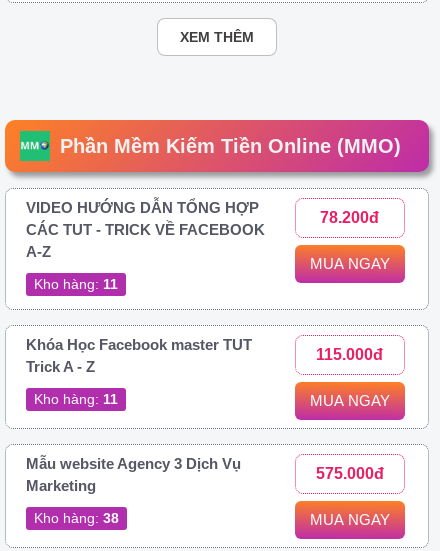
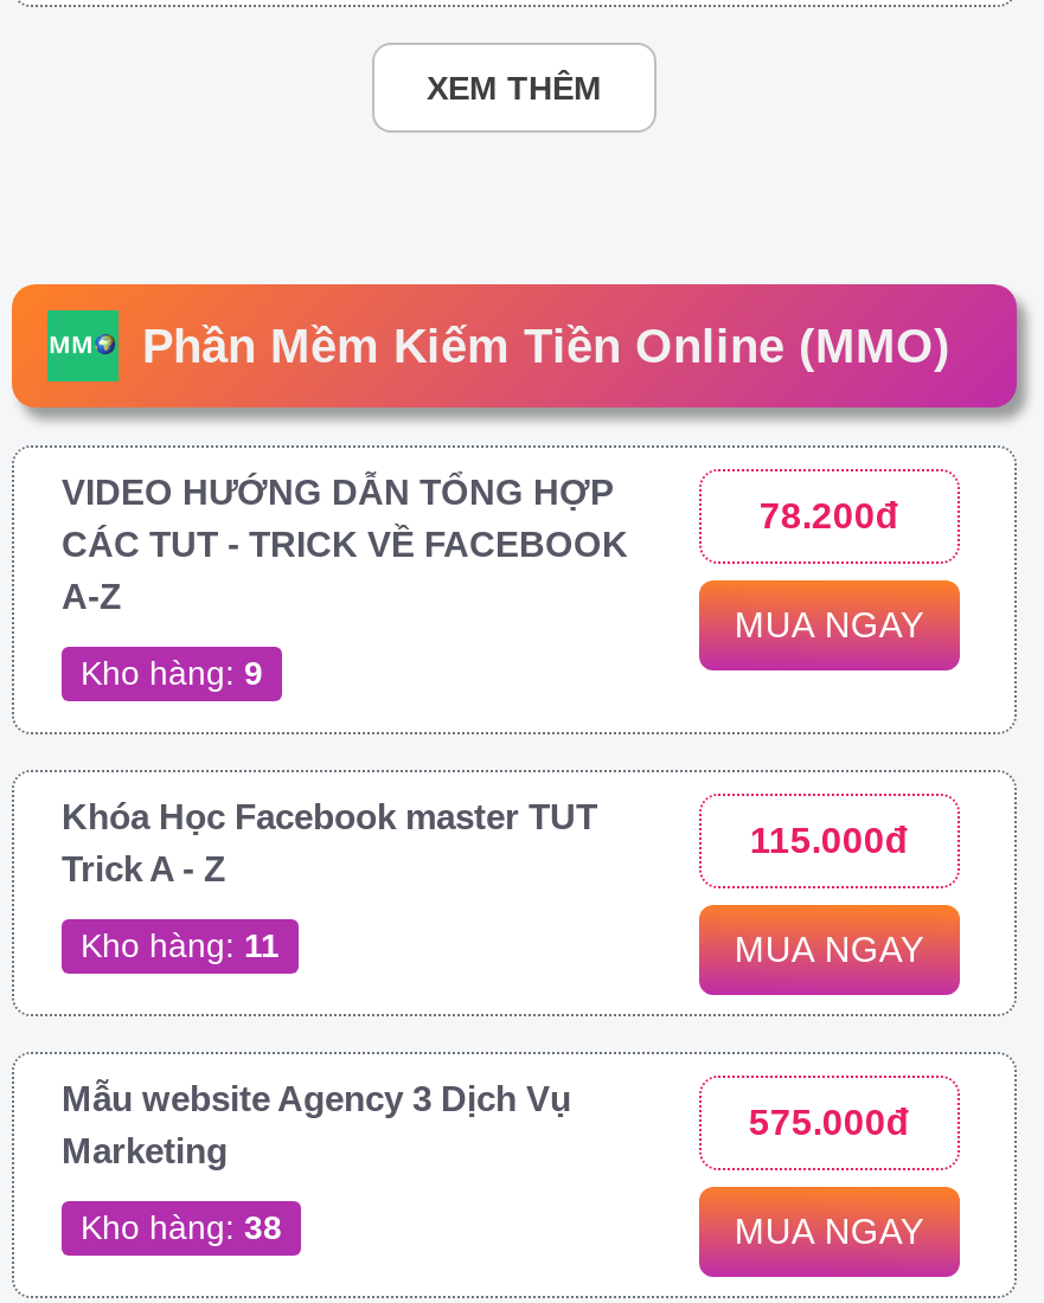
- Kho hàng: 11
+ Kho hàng: 9
